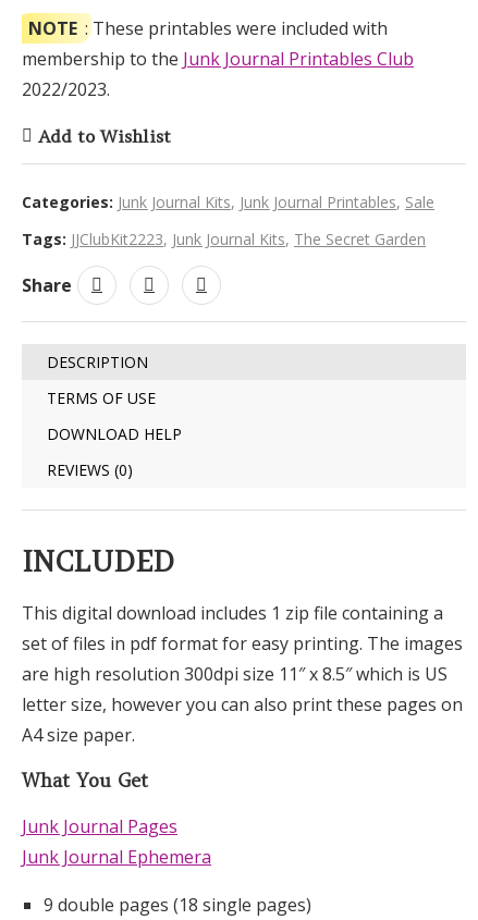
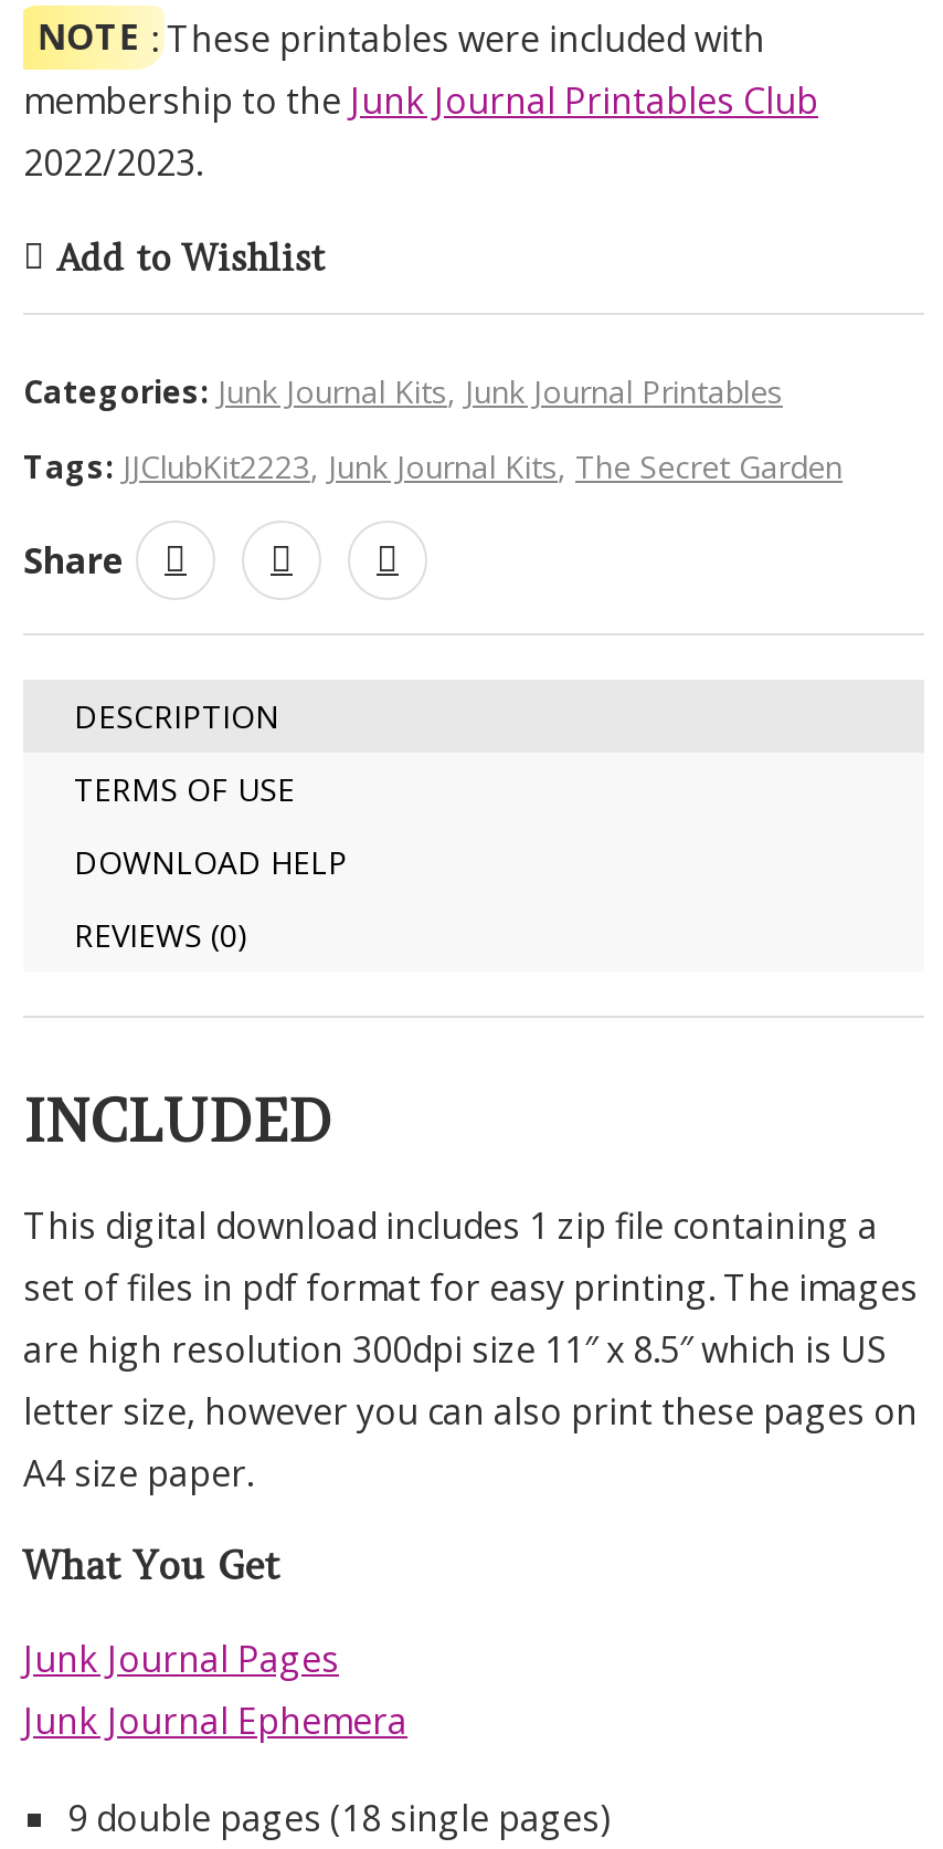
- Categories: Junk Journal Kits, Junk Journal Printables, Sale
+ Categories: Junk Journal Kits, Junk Journal Printables
